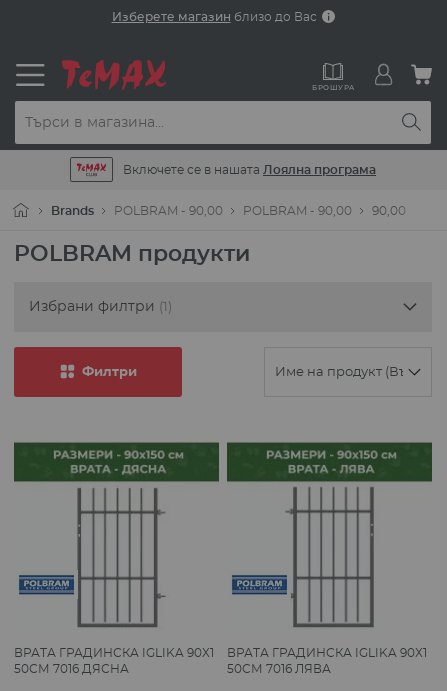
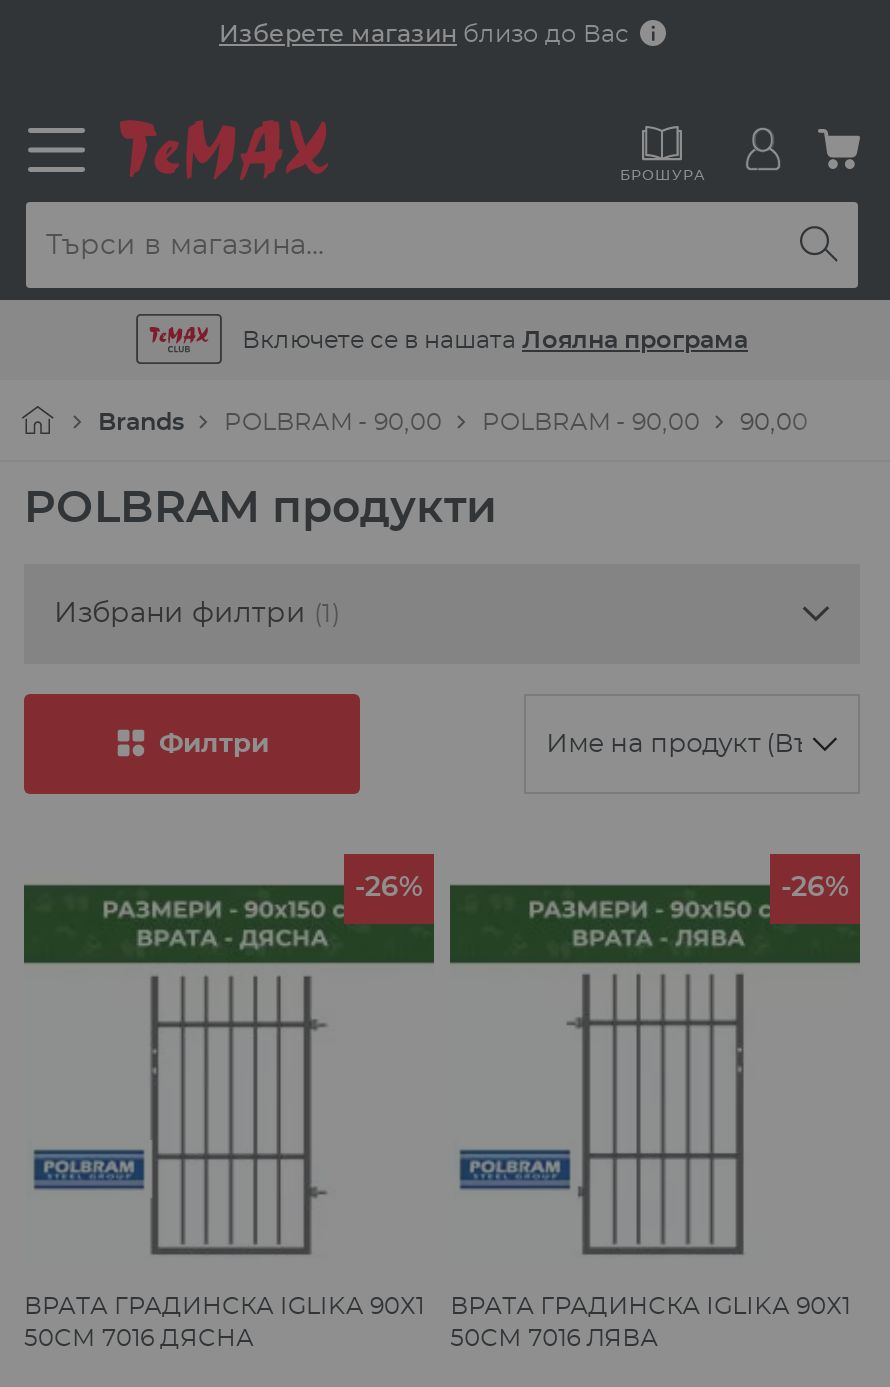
+ -26%

+ -26%
